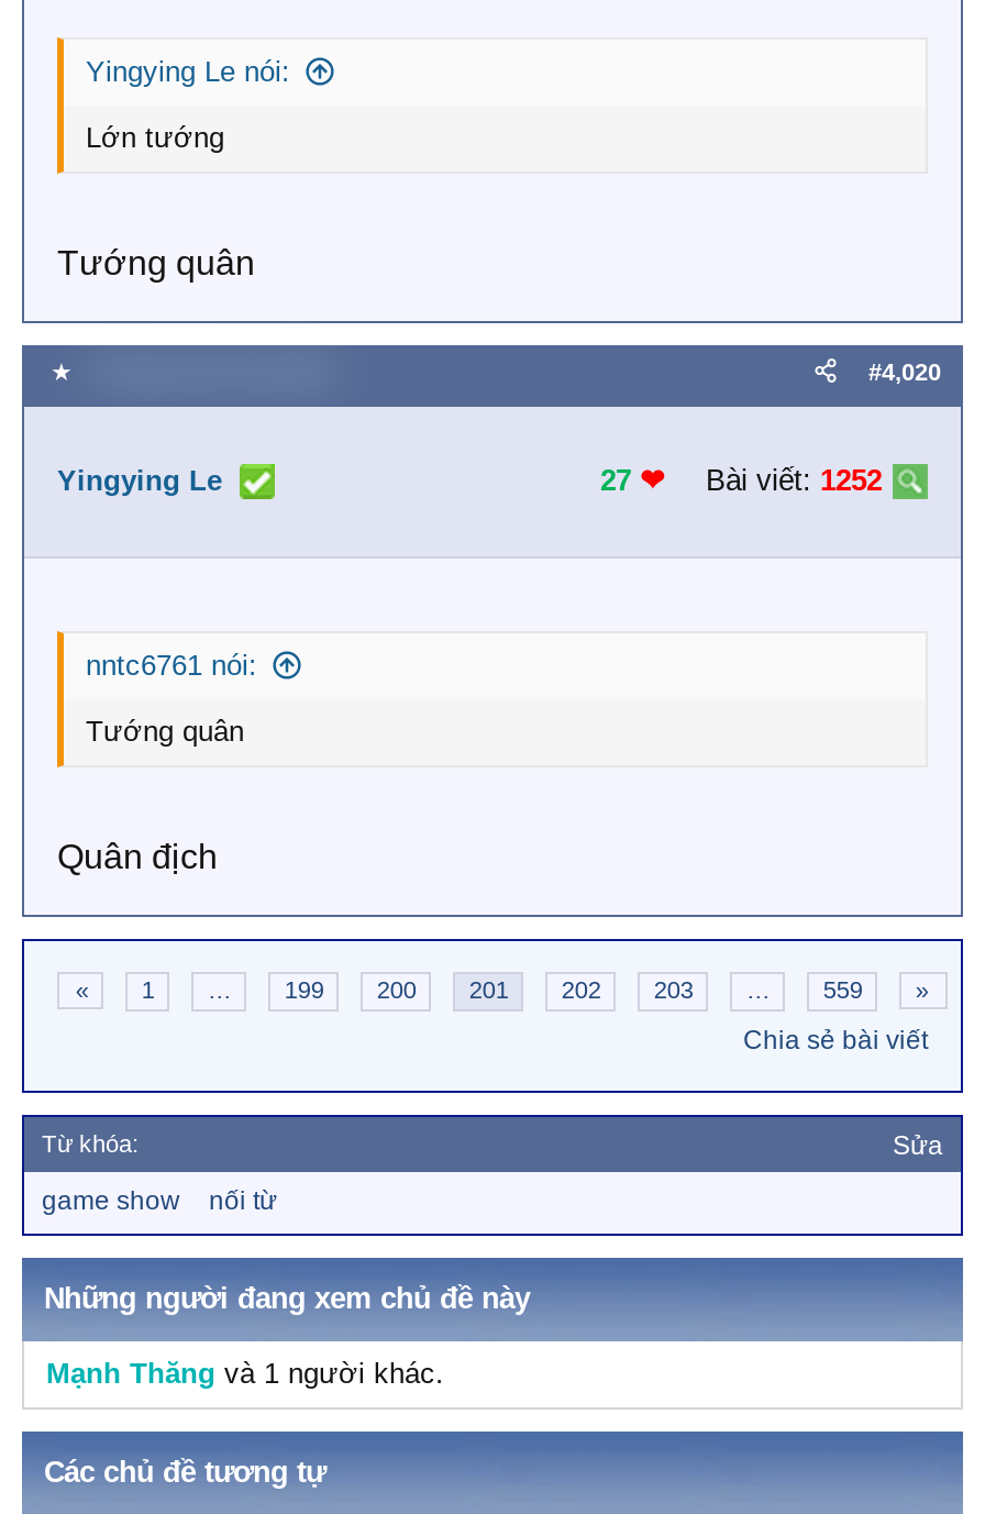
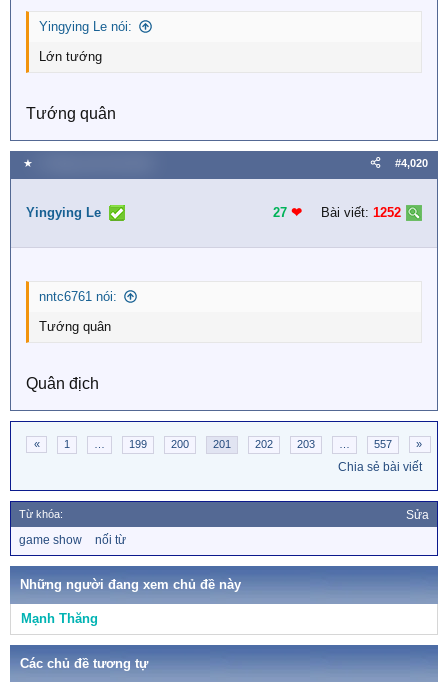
- 559
+ 557

- Mạnh Thăng và 1 người khác.
+ Mạnh Thăng
